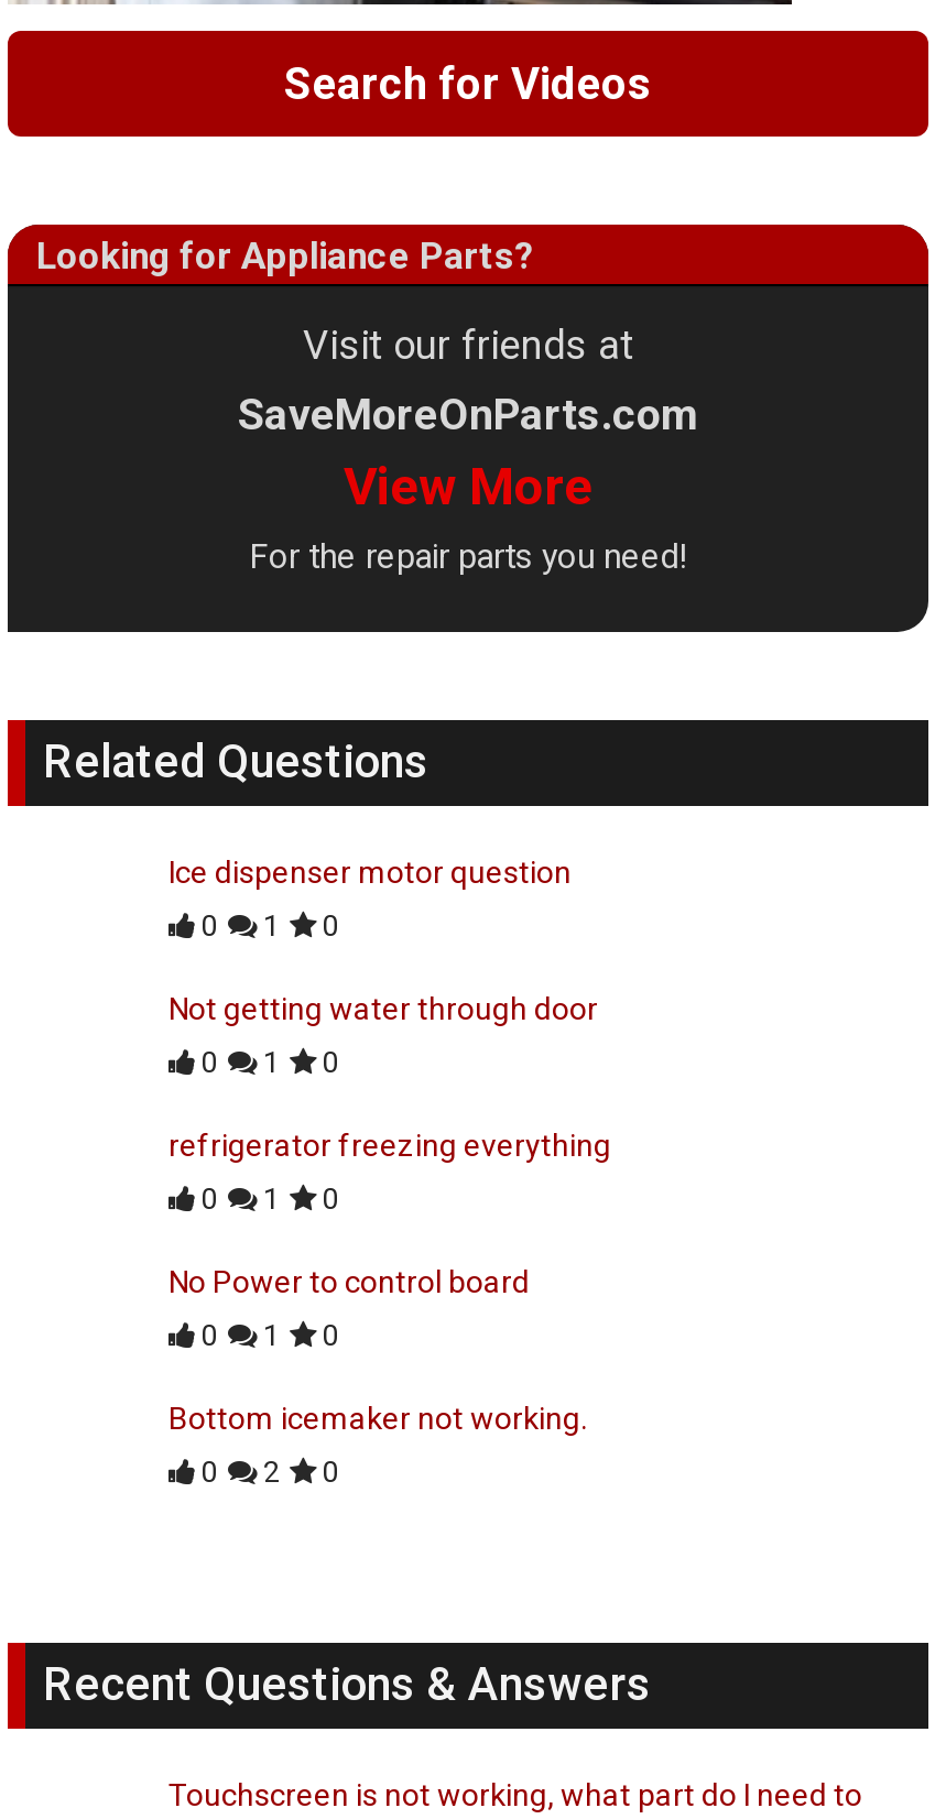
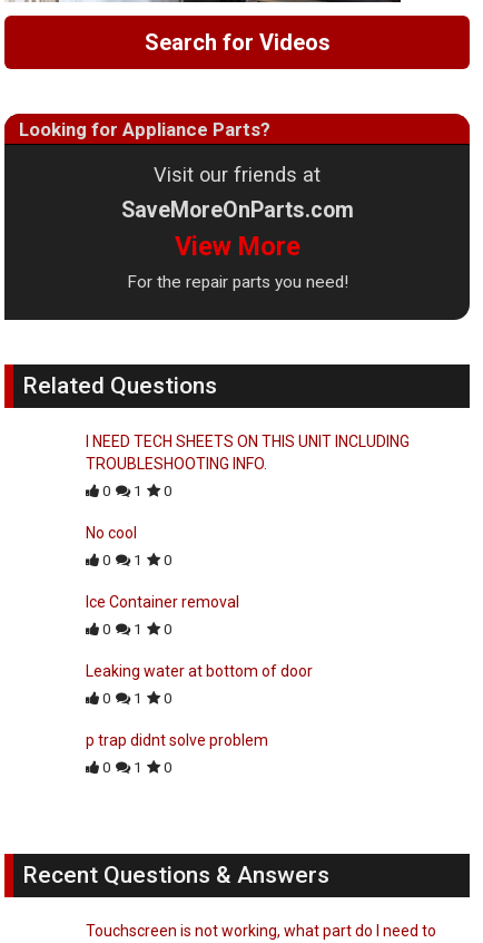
- Ice dispenser motor question
+ I NEED TECH SHEETS ON THIS UNIT INCLUDING
+ TROUBLESHOOTING INFO.

- Not getting water through door
+ No cool

- refrigerator freezing everything
+ Ice Container removal

- No Power to control board
+ Leaking water at bottom of door

- Bottom icemaker not working.
+ p trap didnt solve problem

- 0 2 0
+ 0 1 0
